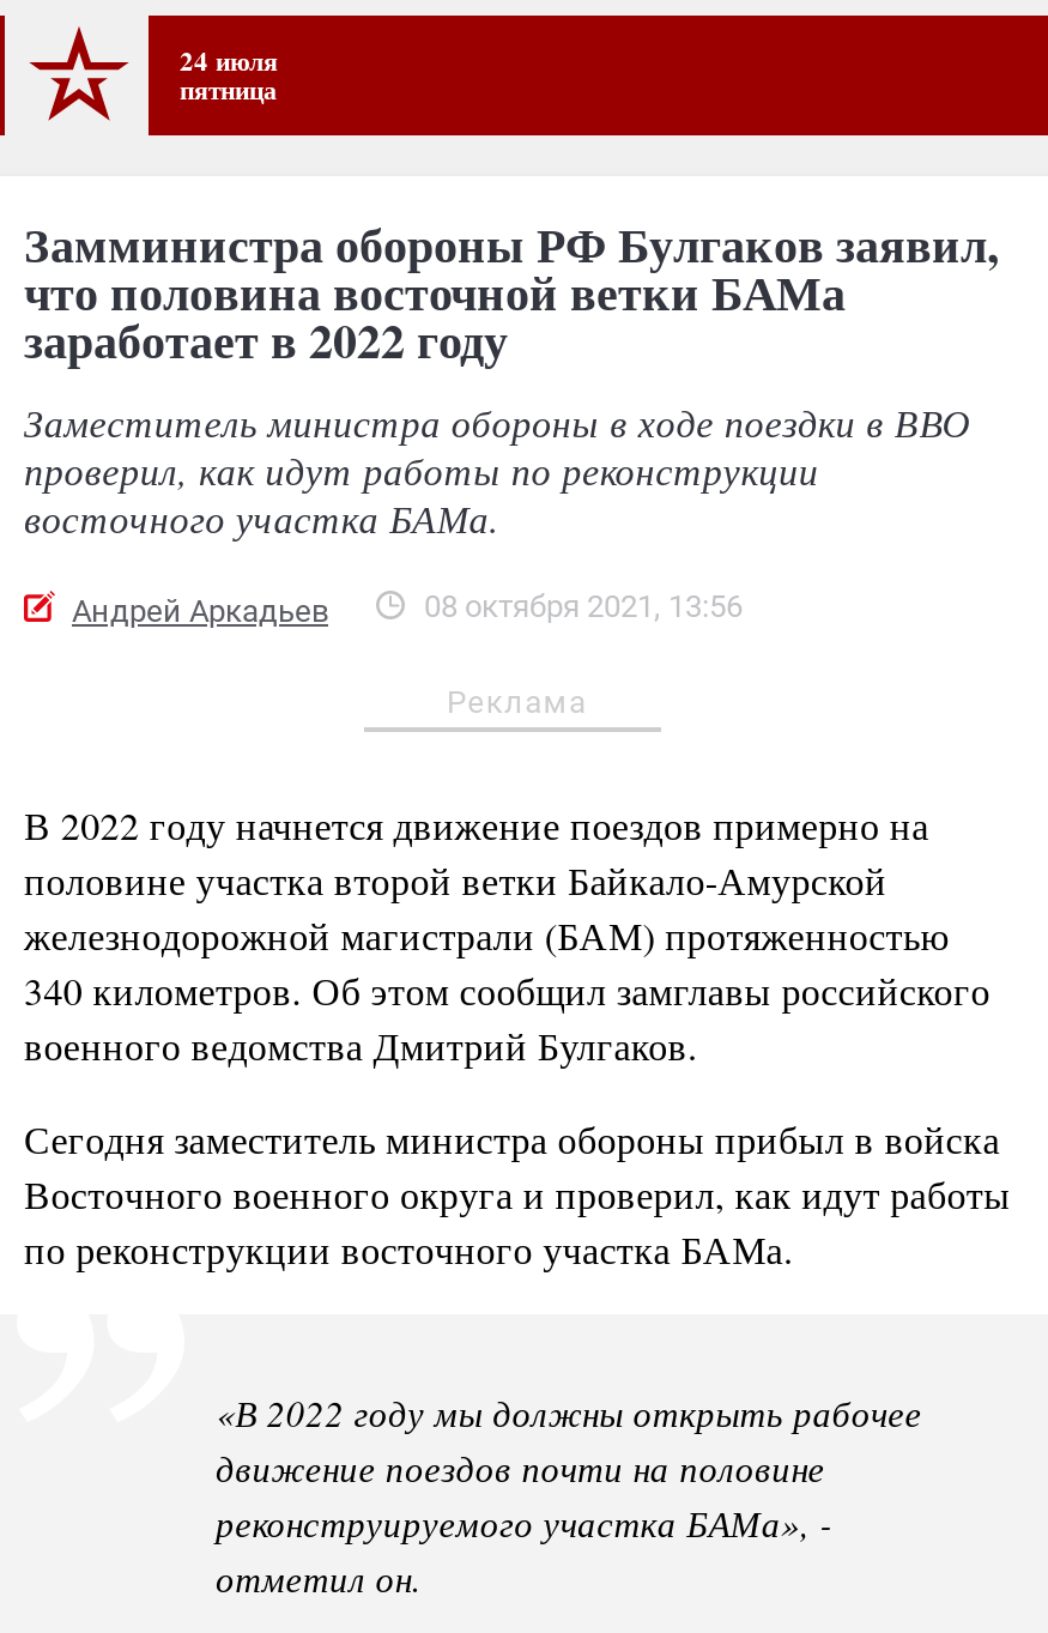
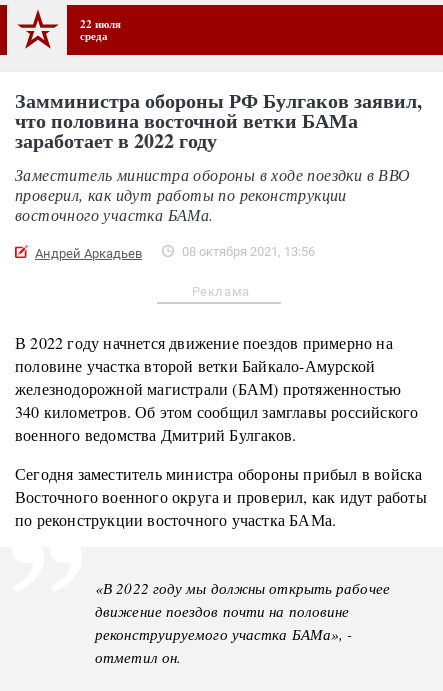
- 24 июля
- пятница
+ 22 июля
+ среда
